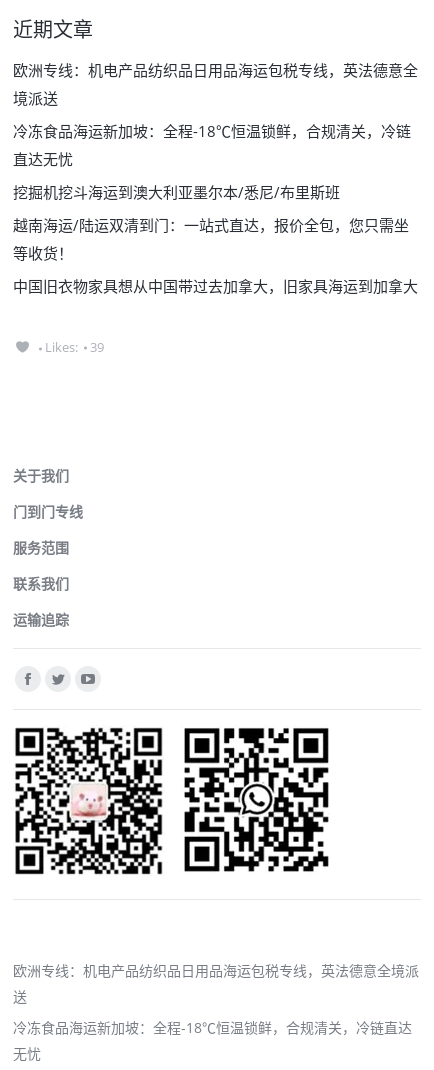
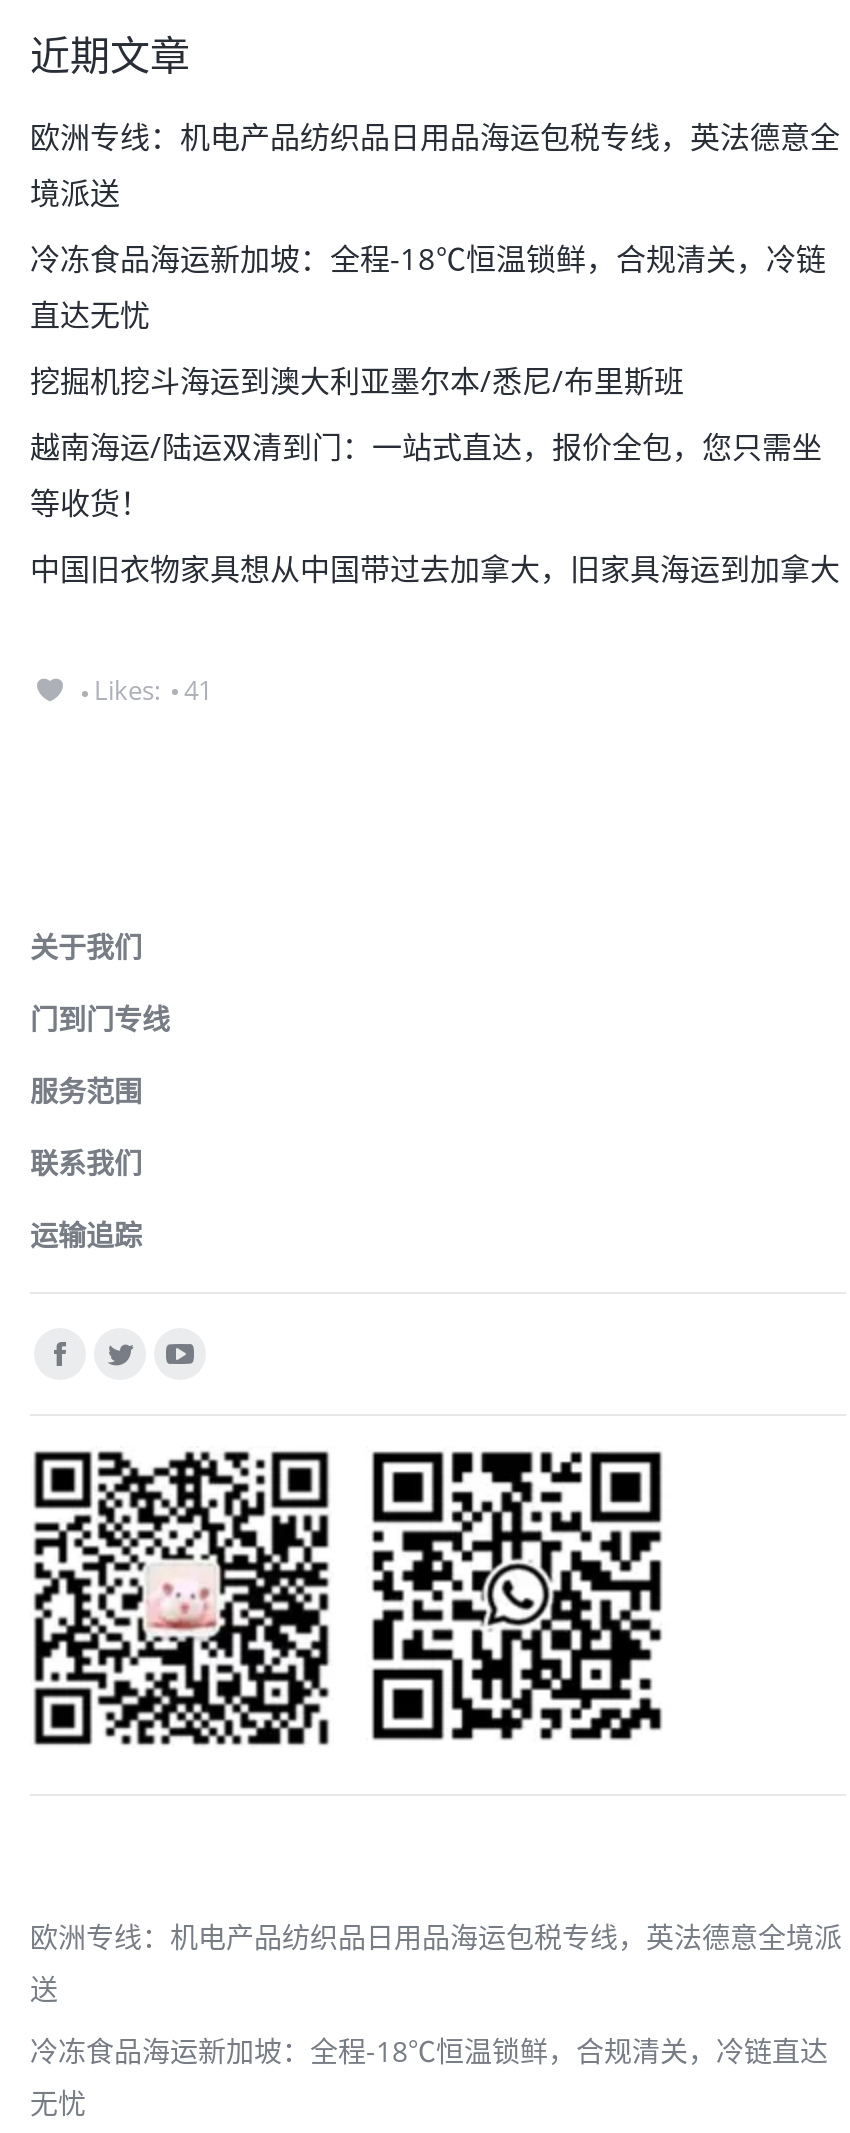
- Likes: 39
+ Likes: 41
